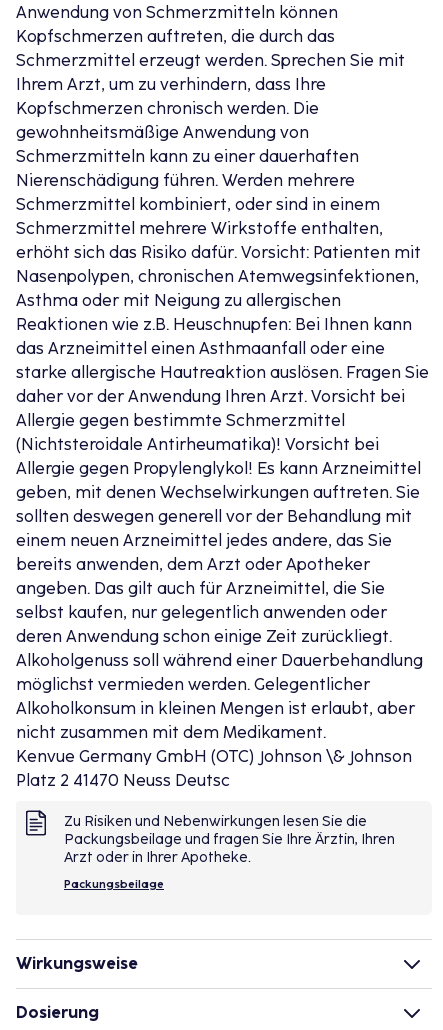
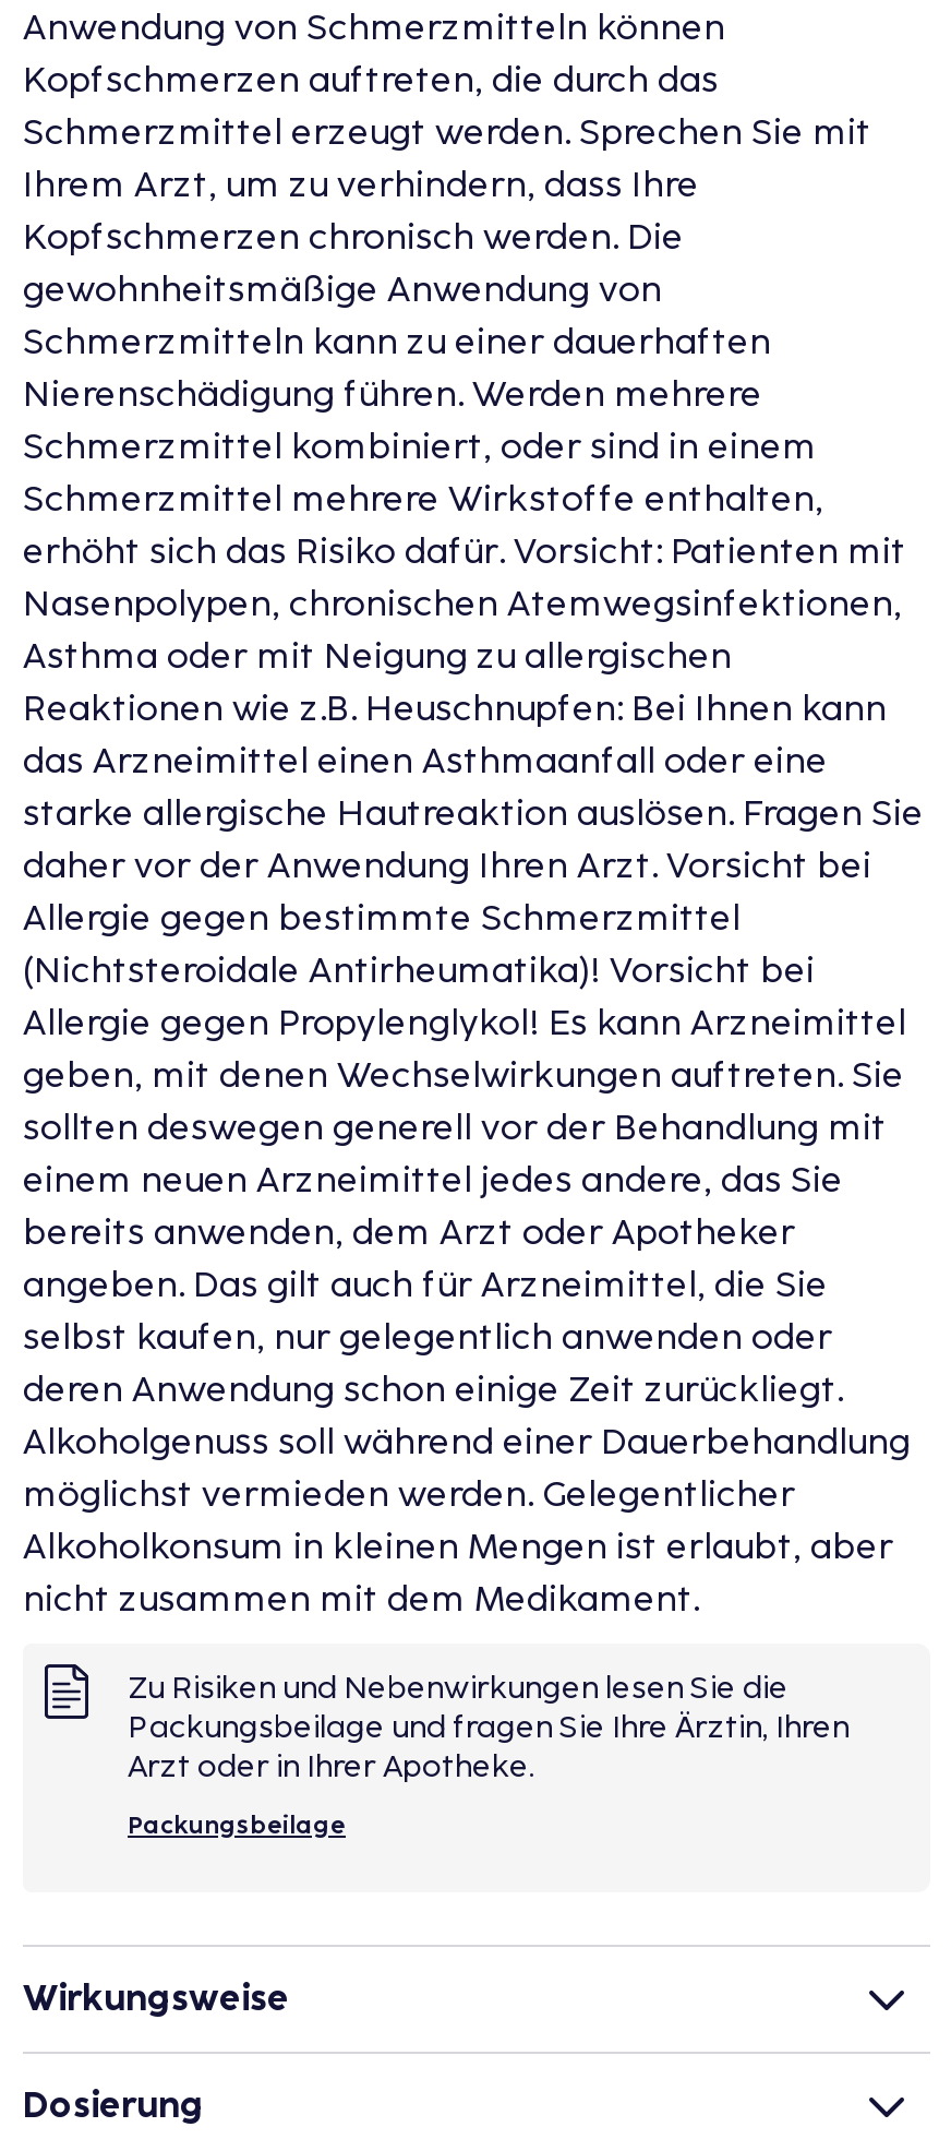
- Kenvue Germany GmbH (OTC) Johnson \& Johnson
- Platz 2 41470 Neuss Deutsc
